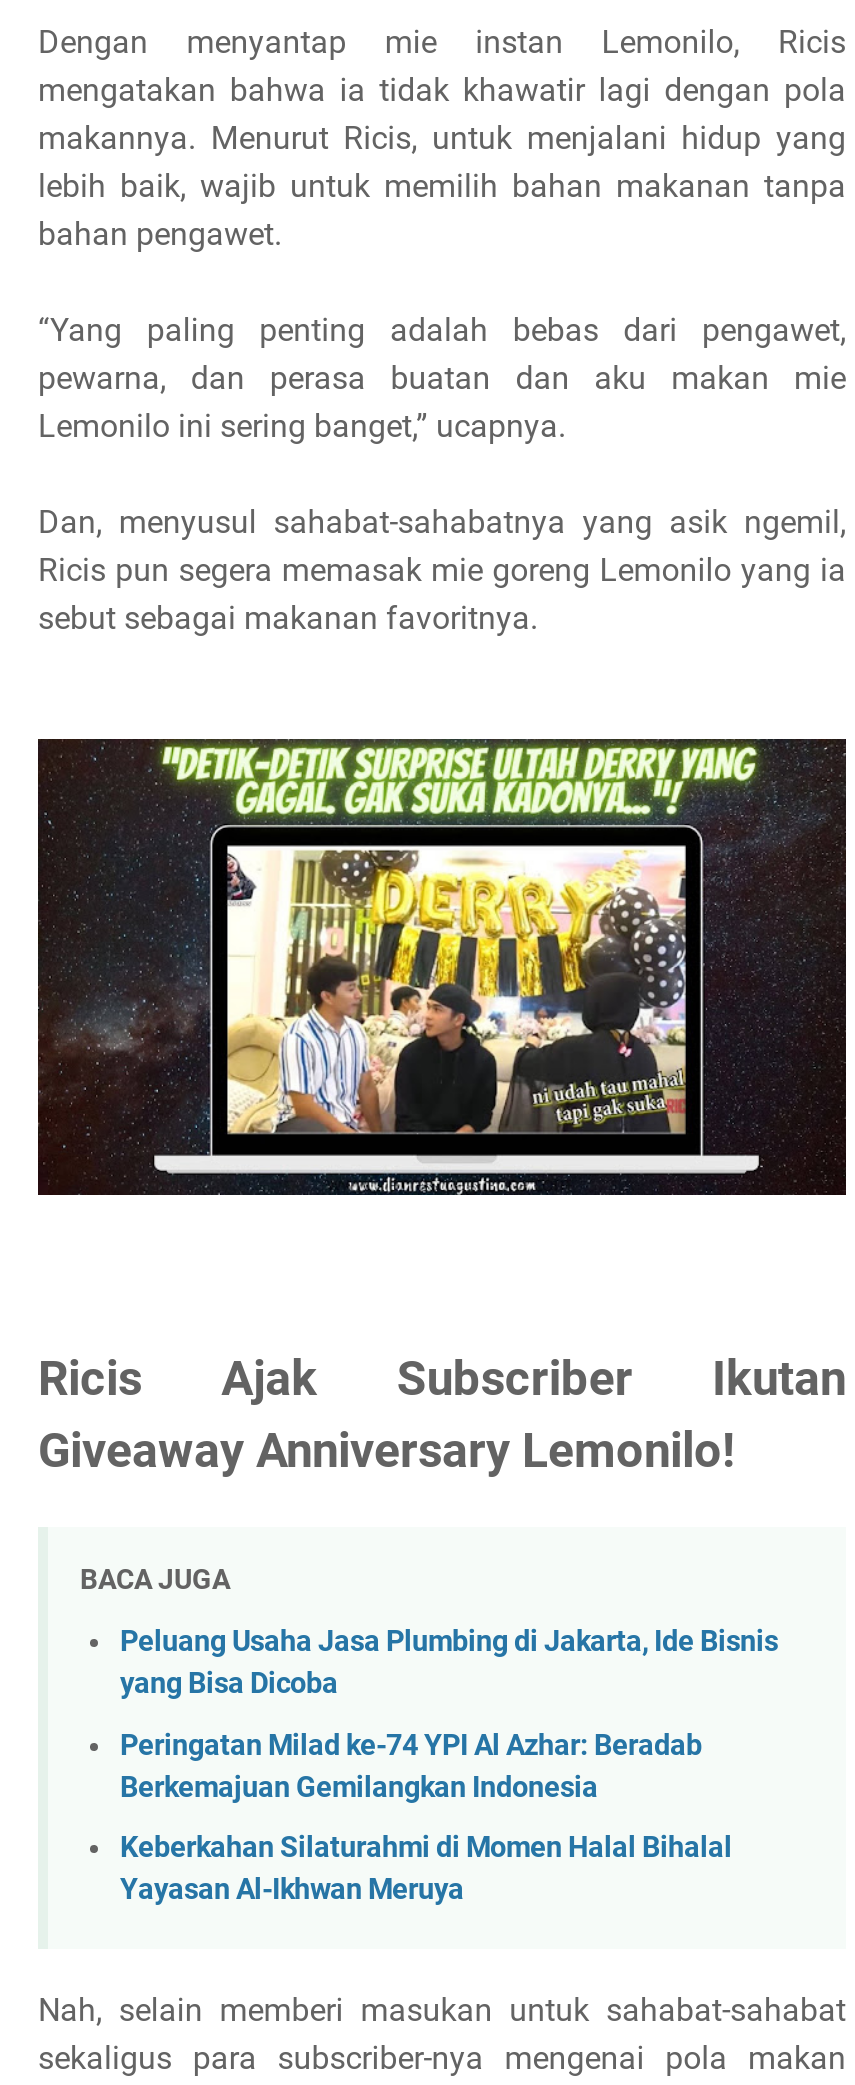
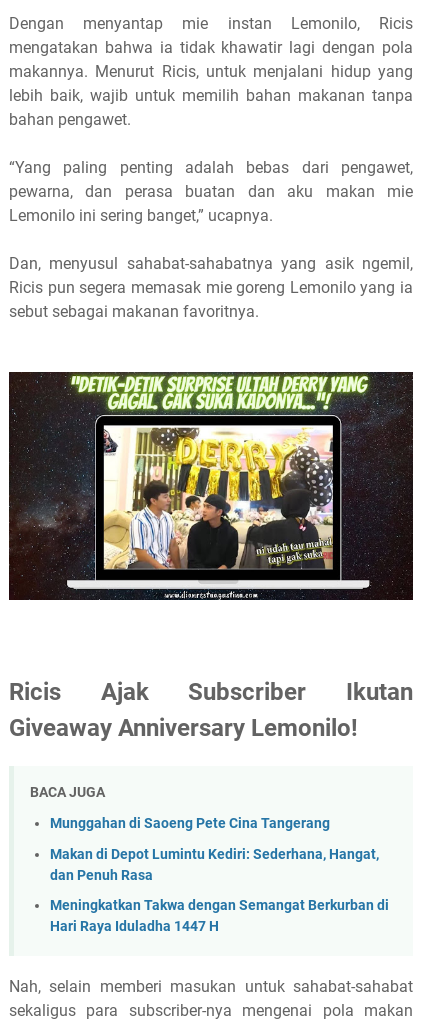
- Peluang Usaha Jasa Plumbing di Jakarta, Ide Bisnis
- yang Bisa Dicoba
+ Munggahan di Saoeng Pete Cina Tangerang

- Peringatan Milad ke-74 YPI Al Azhar: Beradab
- Berkemajuan Gemilangkan Indonesia
+ Makan di Depot Lumintu Kediri: Sederhana, Hangat,
+ dan Penuh Rasa

- Keberkahan Silaturahmi di Momen Halal Bihalal
- Yayasan Al-Ikhwan Meruya
+ Meningkatkan Takwa dengan Semangat Berkurban di
+ Hari Raya Iduladha 1447 H
